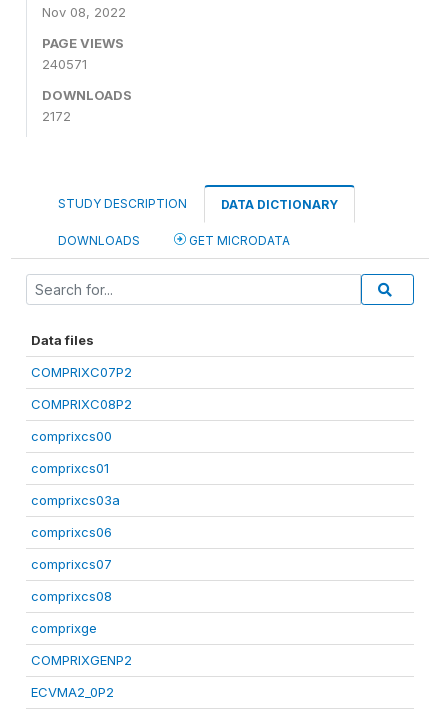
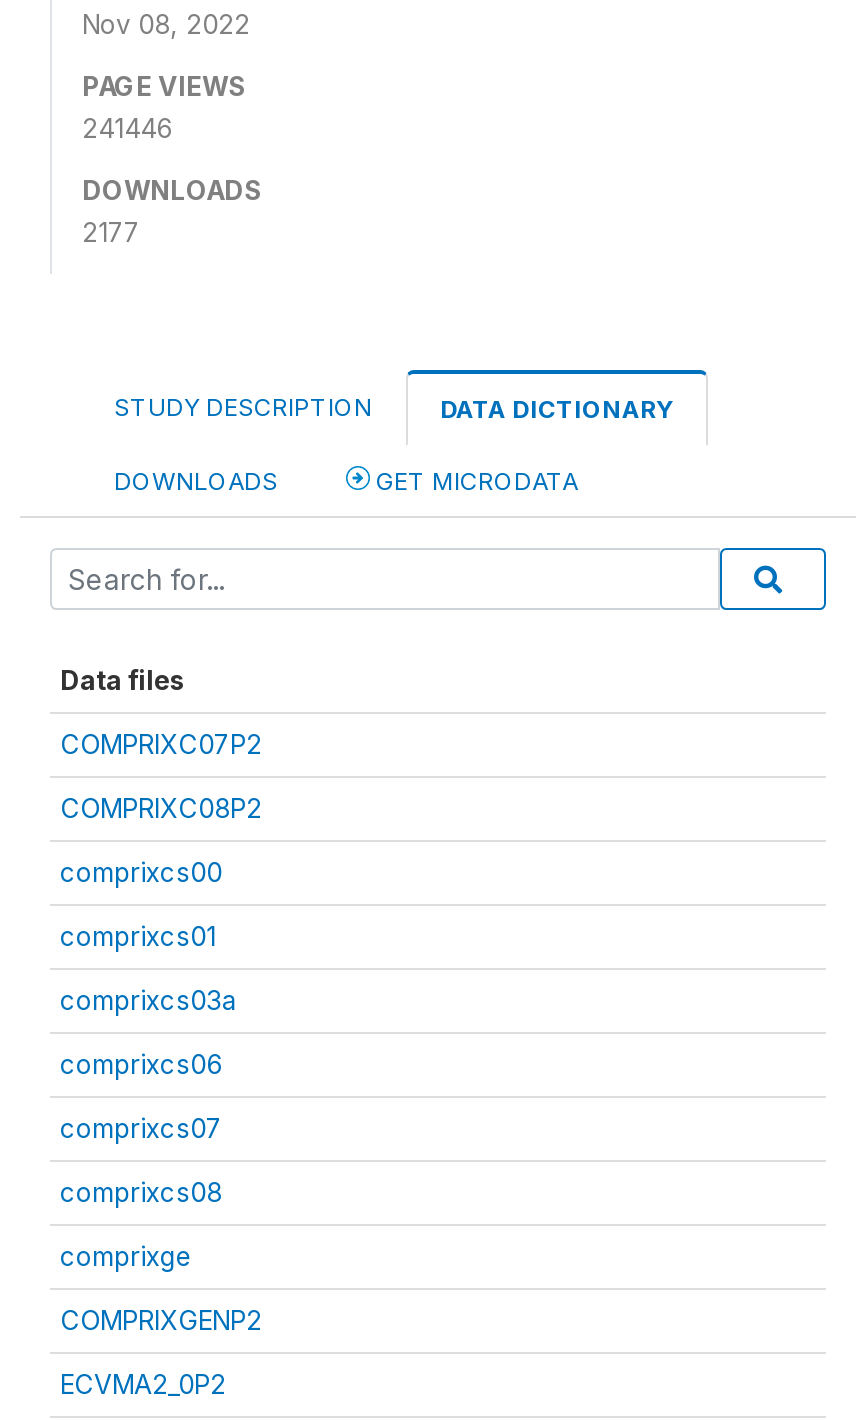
- 240571
+ 241446

- 2172
+ 2177
